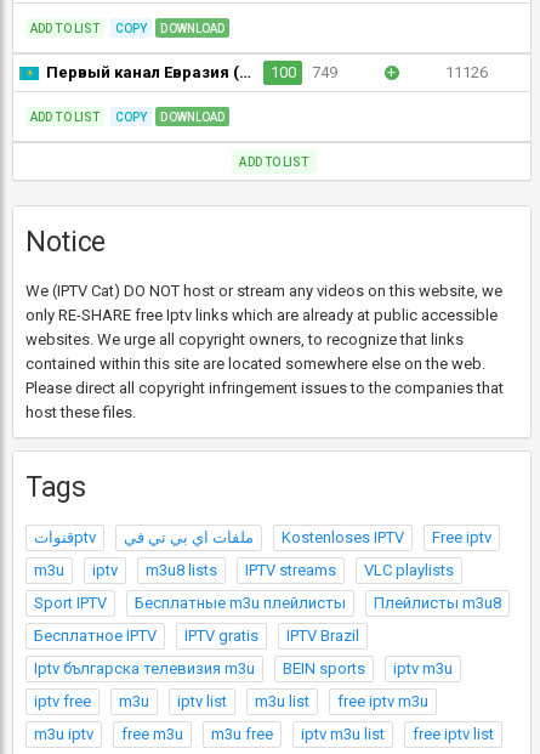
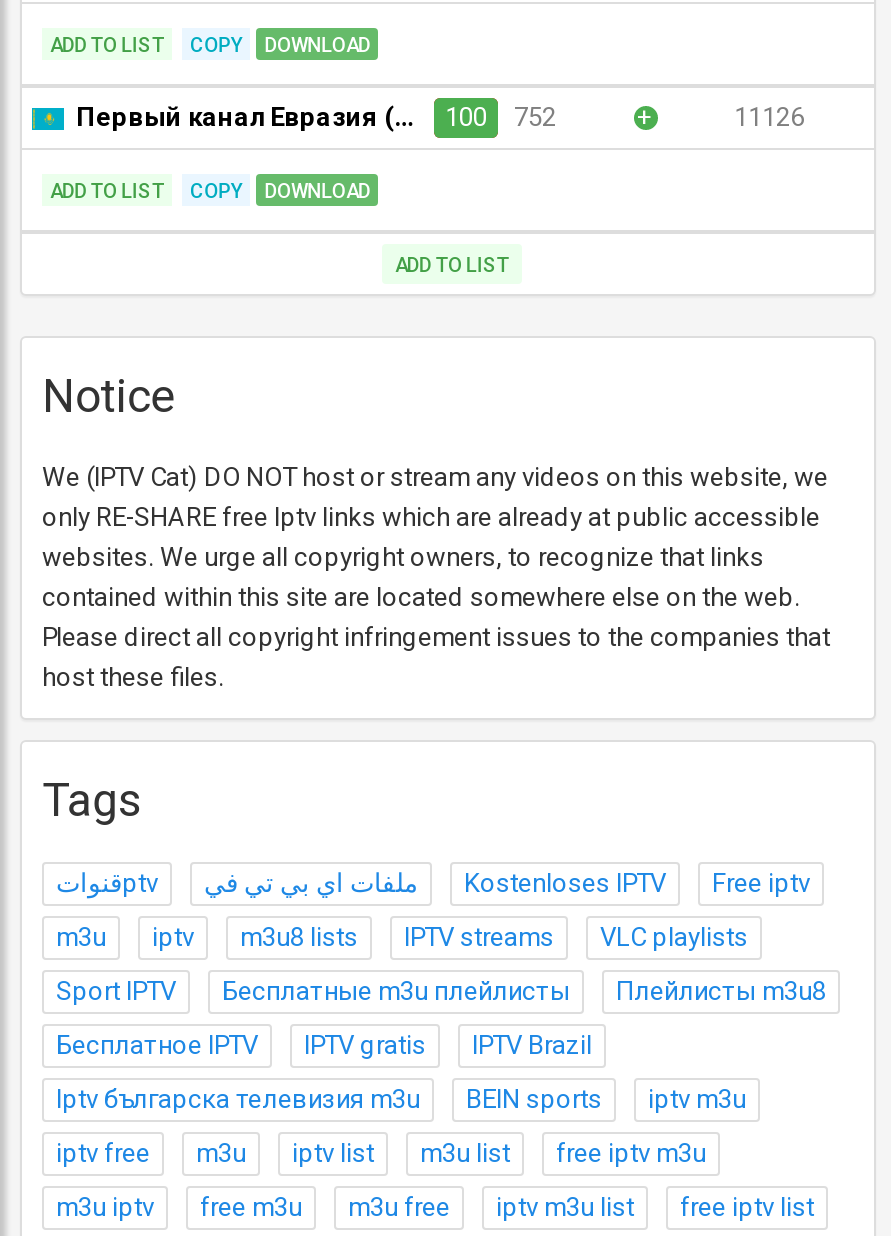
- 749
+ 752
